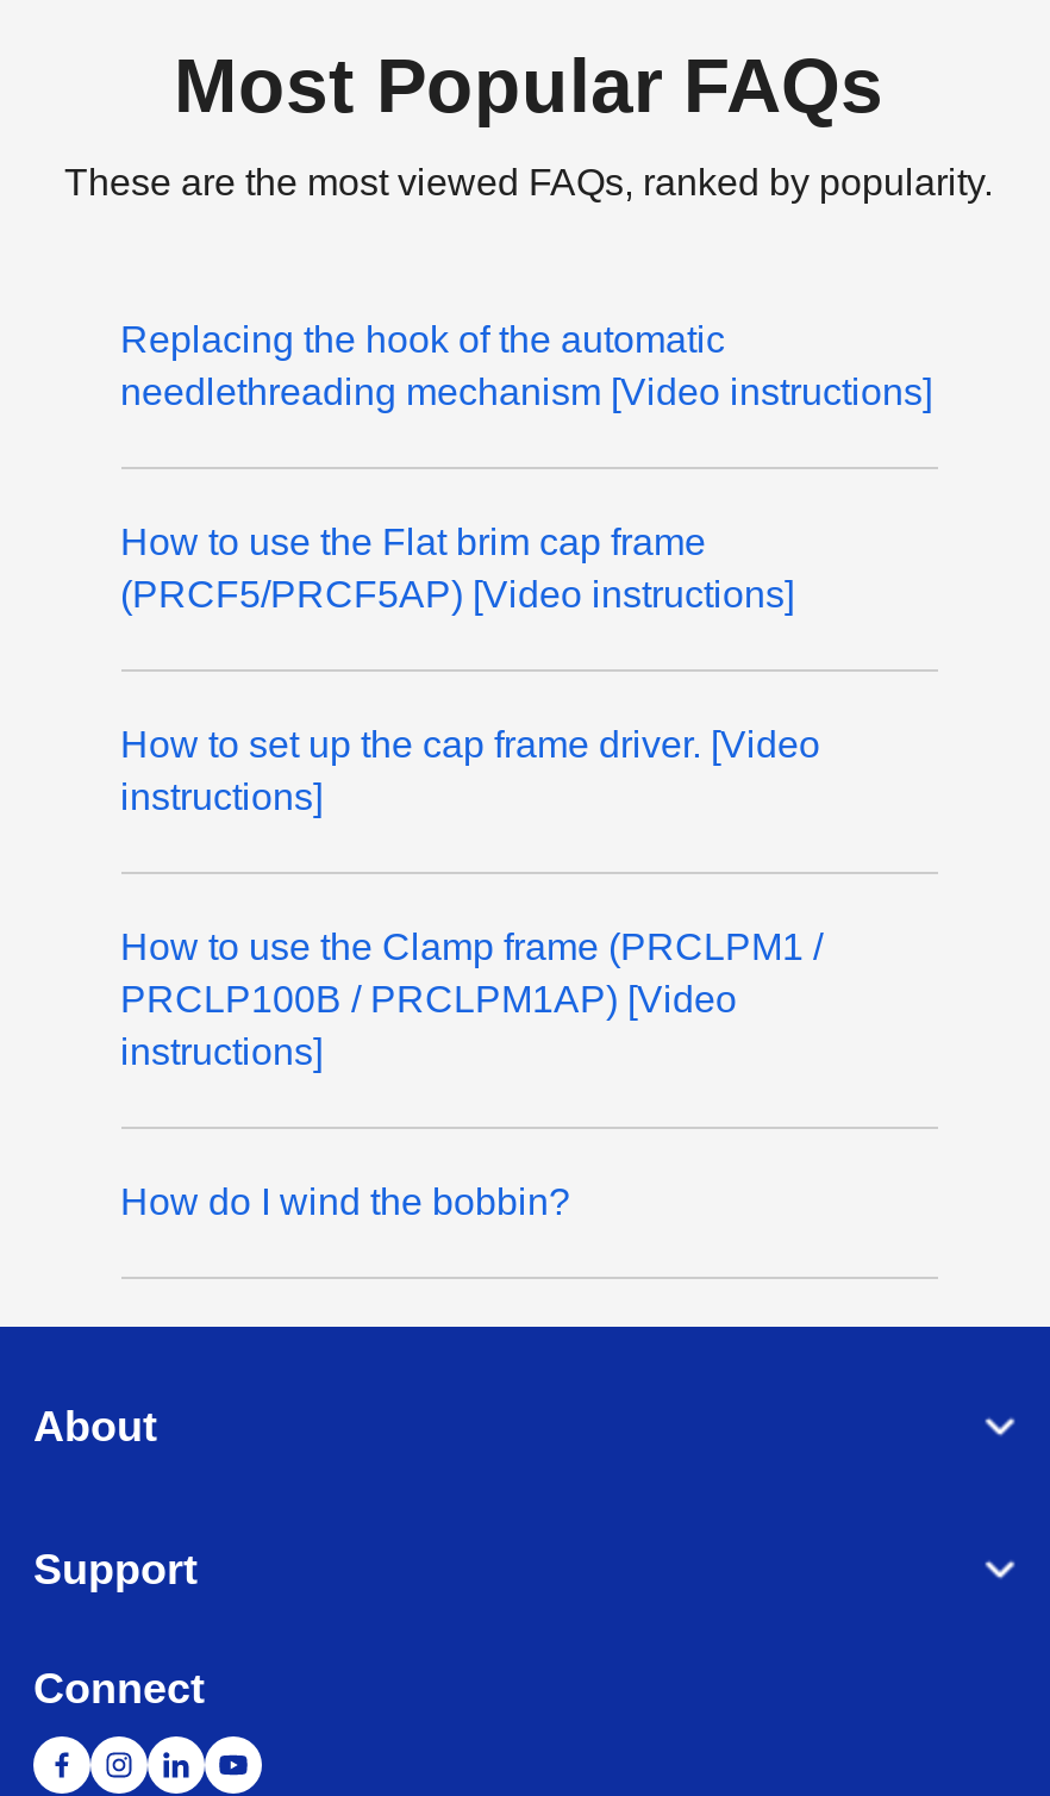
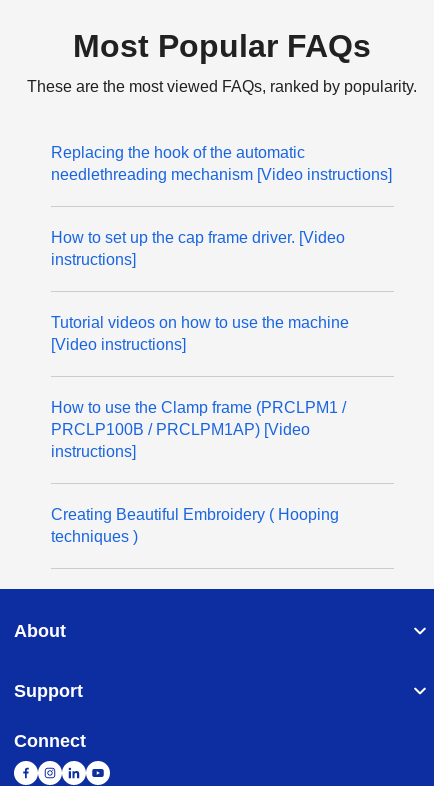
- How to use the Flat brim cap frame
- (PRCF5/PRCF5AP) [Video instructions]

moved up: How to set up the cap frame driver. [Video | instructions]

+ Tutorial videos on how to use the machine
+ [Video instructions]

- How do I wind the bobbin?
+ Creating Beautiful Embroidery ( Hooping
+ techniques )
